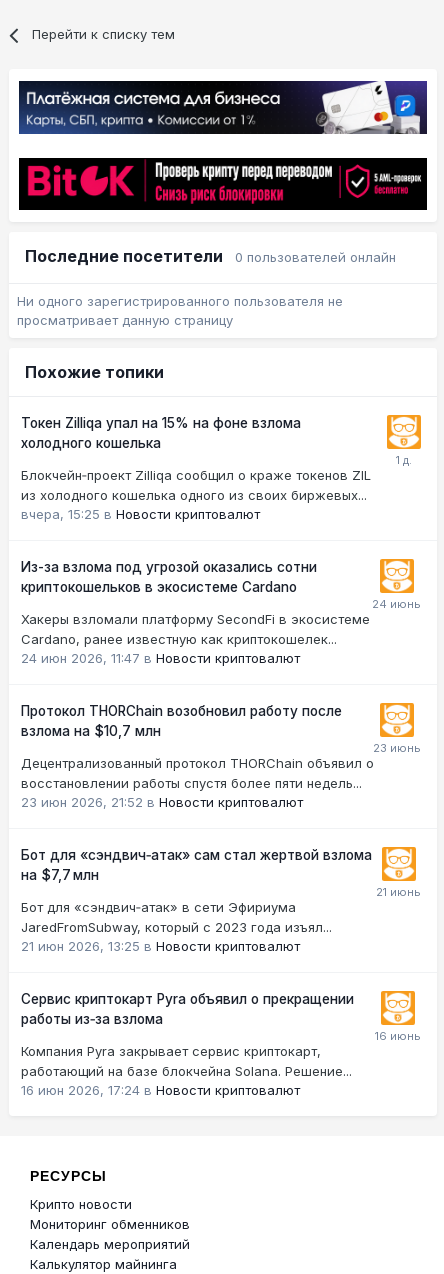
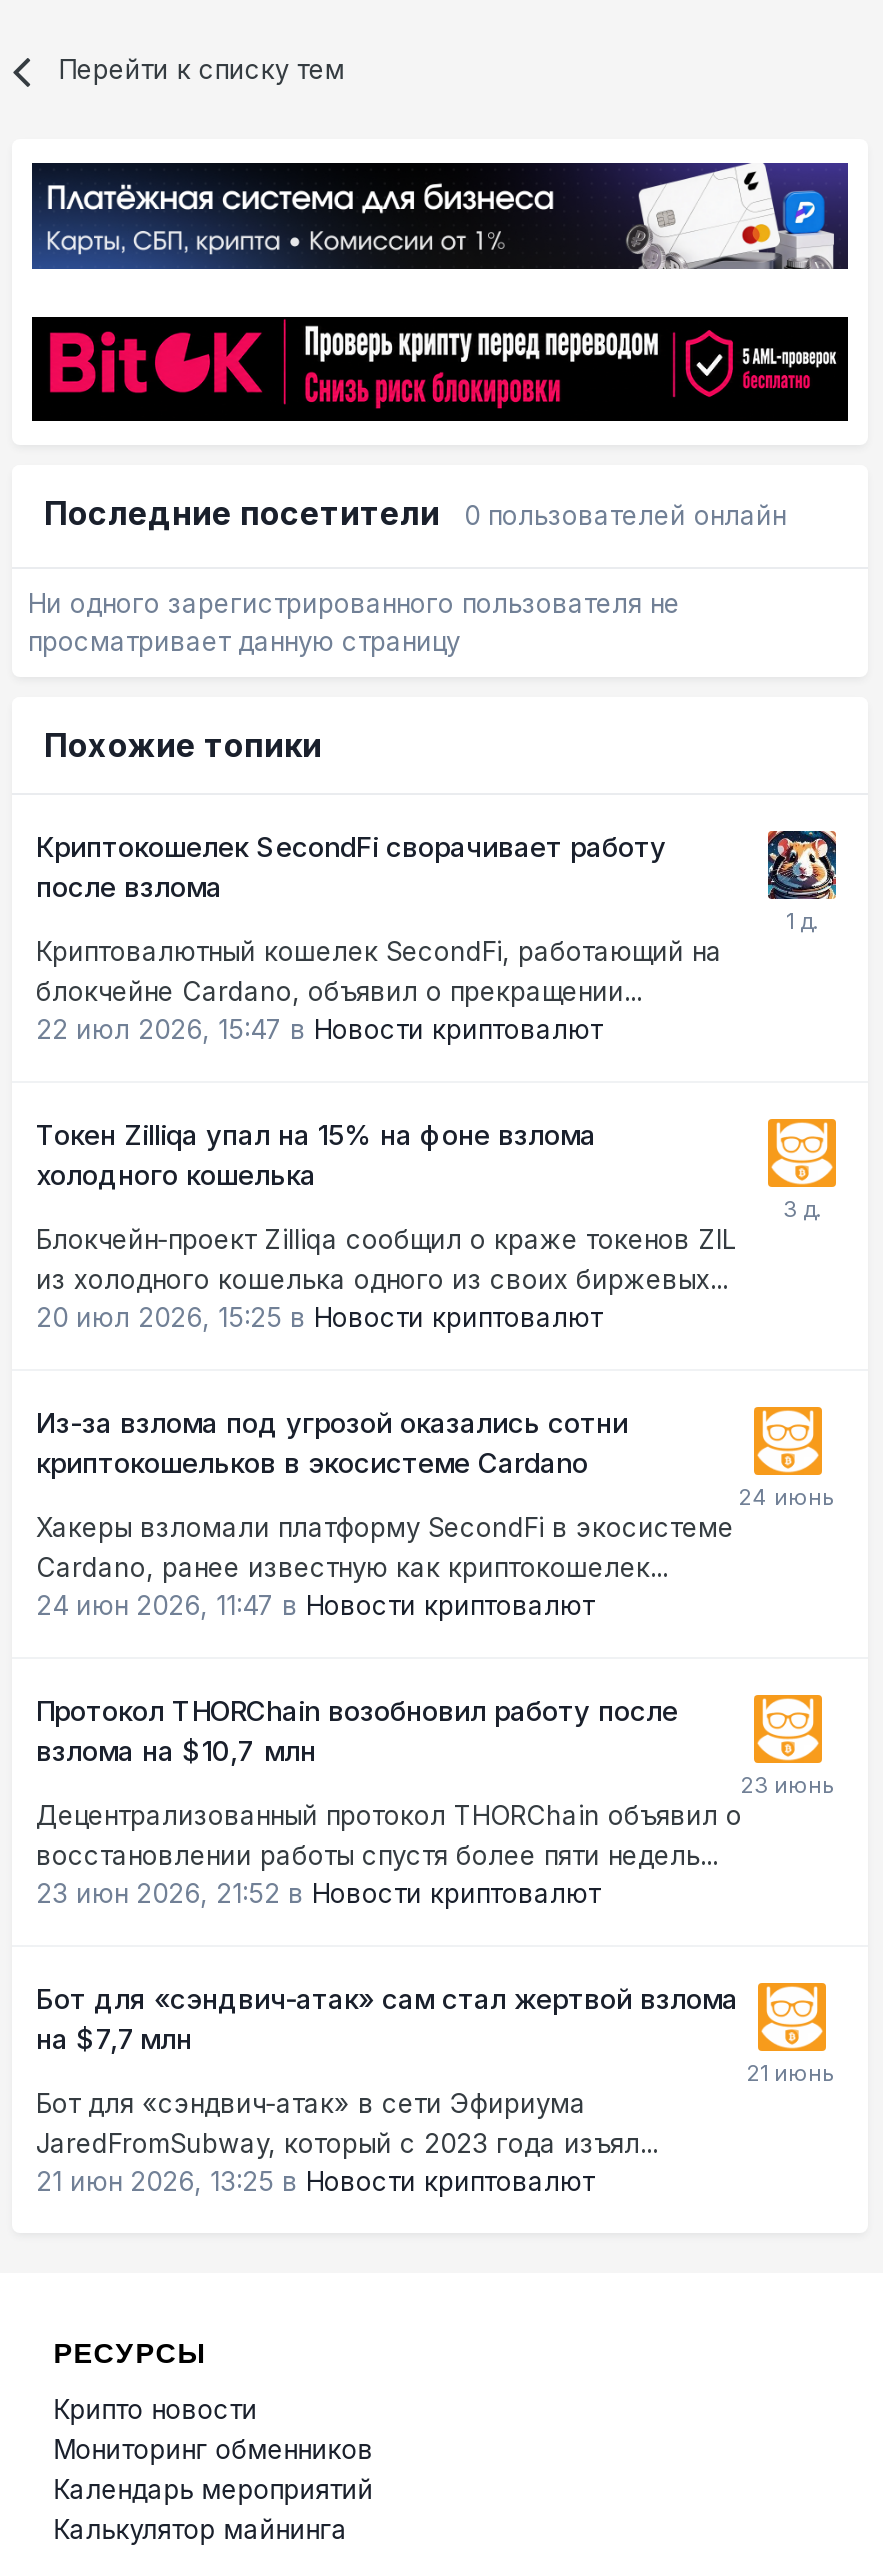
+ [image]
+ Криптокошелек SecondFi сворачивает работу
+ после взлома
+ Криптовалютный кошелек SecondFi, работающий на
+ блокчейне Cardano, объявил о прекращении...
+ 22 июл 2026, 15:47 в Новости криптовалют

moved down: Токен Zilliqa упал на 15% на фоне взлома | холодного кошелька | Блокчейн‑проект Zilliqa сообщил о краже токенов ZIL | из холодного кошелька одного из своих биржевых...

- вчера, 15:25 в Новости криптовалют
+ 20 июл 2026, 15:25 в Новости криптовалют

moved down: [image] | Из-за взлома под угрозой оказались сотни | криптокошельков в экосистеме Cardano | ... | JaredFromSubway, который с 2023 года изъял... | 21 июн 2026, 13:25 в Новости криптовалют

- Сервис криптокарт Pyra объявил о прекращении
- работы из‑за взлома
- Компания Pyra закрывает сервис криптокарт,
- работающий на базе блокчейна Solana. Решение...
- 16 июн 2026, 17:24 в Новости криптовалют
